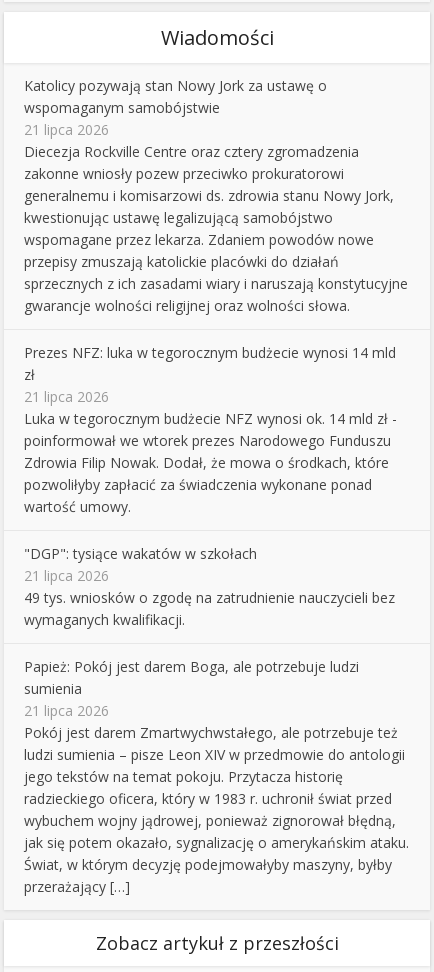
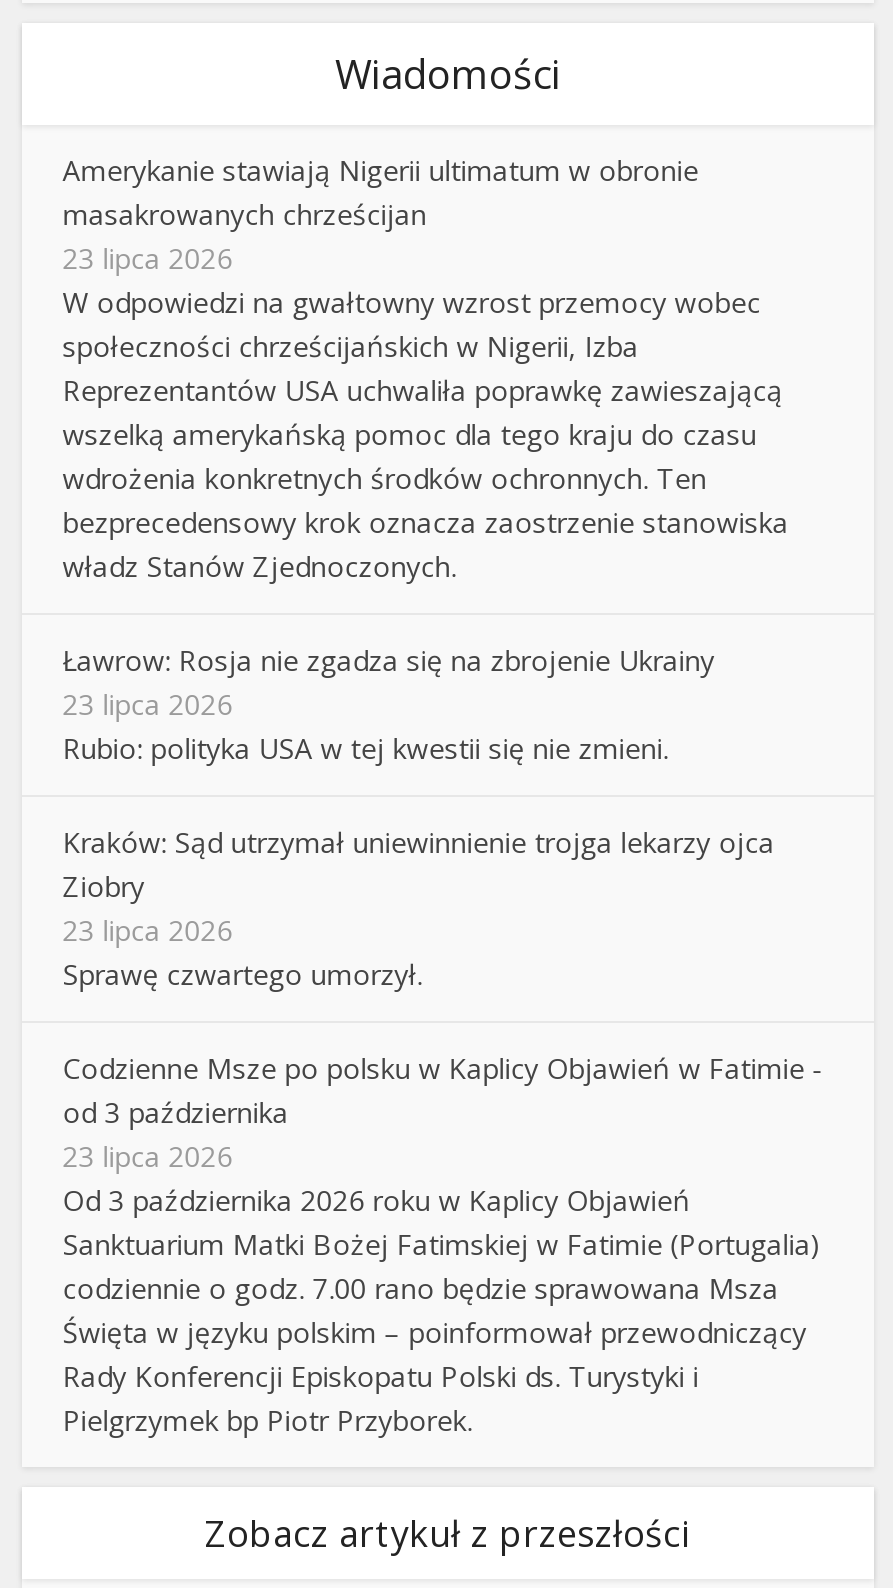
- Katolicy pozywają stan Nowy Jork za ustawę o
- wspomaganym samobójstwie
- 21 lipca 2026
- Diecezja Rockville Centre oraz cztery zgromadzenia
- zakonne wniosły pozew przeciwko prokuratorowi
- generalnemu i komisarzowi ds. zdrowia stanu Nowy Jork,
- kwestionując ustawę legalizującą samobójstwo
- wspomagane przez lekarza. Zdaniem powodów nowe
- przepisy zmuszają katolickie placówki do działań
- sprzecznych z ich zasadami wiary i naruszają konstytucyjne
- gwarancje wolności religijnej oraz wolności słowa.
+ Amerykanie stawiają Nigerii ultimatum w obronie
+ masakrowanych chrześcijan
+ 23 lipca 2026
+ W odpowiedzi na gwałtowny wzrost przemocy wobec
+ społeczności chrześcijańskich w Nigerii, Izba
+ Reprezentantów USA uchwaliła poprawkę zawieszającą
+ wszelką amerykańską pomoc dla tego kraju do czasu
+ wdrożenia konkretnych środków ochronnych. Ten
+ bezprecedensowy krok oznacza zaostrzenie stanowiska
+ władz Stanów Zjednoczonych.

- Prezes NFZ: luka w tegorocznym budżecie wynosi 14 mld
- zł
- 21 lipca 2026
- Luka w tegorocznym budżecie NFZ wynosi ok. 14 mld zł -
- poinformował we wtorek prezes Narodowego Funduszu
- Zdrowia Filip Nowak. Dodał, że mowa o środkach, które
- pozwoliłyby zapłacić za świadczenia wykonane ponad
- wartość umowy.
+ Ławrow: Rosja nie zgadza się na zbrojenie Ukrainy
+ 23 lipca 2026
+ Rubio: polityka USA w tej kwestii się nie zmieni.

- "DGP": tysiące wakatów w szkołach
- 21 lipca 2026
- 49 tys. wniosków o zgodę na zatrudnienie nauczycieli bez
- wymaganych kwalifikacji.
+ Kraków: Sąd utrzymał uniewinnienie trojga lekarzy ojca
+ Ziobry
+ 23 lipca 2026
+ Sprawę czwartego umorzył.

- Papież: Pokój jest darem Boga, ale potrzebuje ludzi
- sumienia
- 21 lipca 2026
- Pokój jest darem Zmartwychwstałego, ale potrzebuje też
- ludzi sumienia – pisze Leon XIV w przedmowie do antologii
- jego tekstów na temat pokoju. Przytacza historię
- radzieckiego oficera, który w 1983 r. uchronił świat przed
- wybuchem wojny jądrowej, ponieważ zignorował błędną,
- jak się potem okazało, sygnalizację o amerykańskim ataku.
- Świat, w którym decyzję podejmowałyby maszyny, byłby
- przerażający […]
+ Codzienne Msze po polsku w Kaplicy Objawień w Fatimie -
+ od 3 października
+ 23 lipca 2026
+ Od 3 października 2026 roku w Kaplicy Objawień
+ Sanktuarium Matki Bożej Fatimskiej w Fatimie (Portugalia)
+ codziennie o godz. 7.00 rano będzie sprawowana Msza
+ Święta w języku polskim – poinformował przewodniczący
+ Rady Konferencji Episkopatu Polski ds. Turystyki i
+ Pielgrzymek bp Piotr Przyborek.
